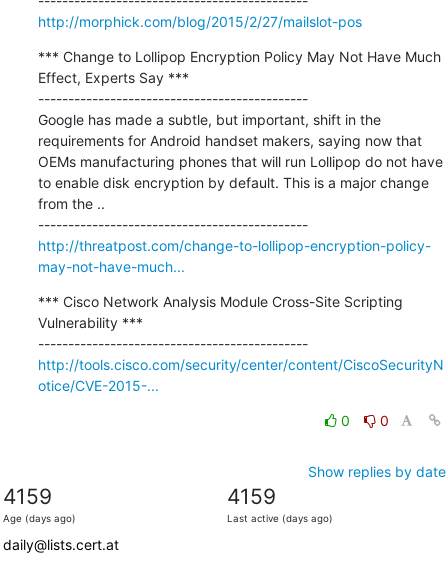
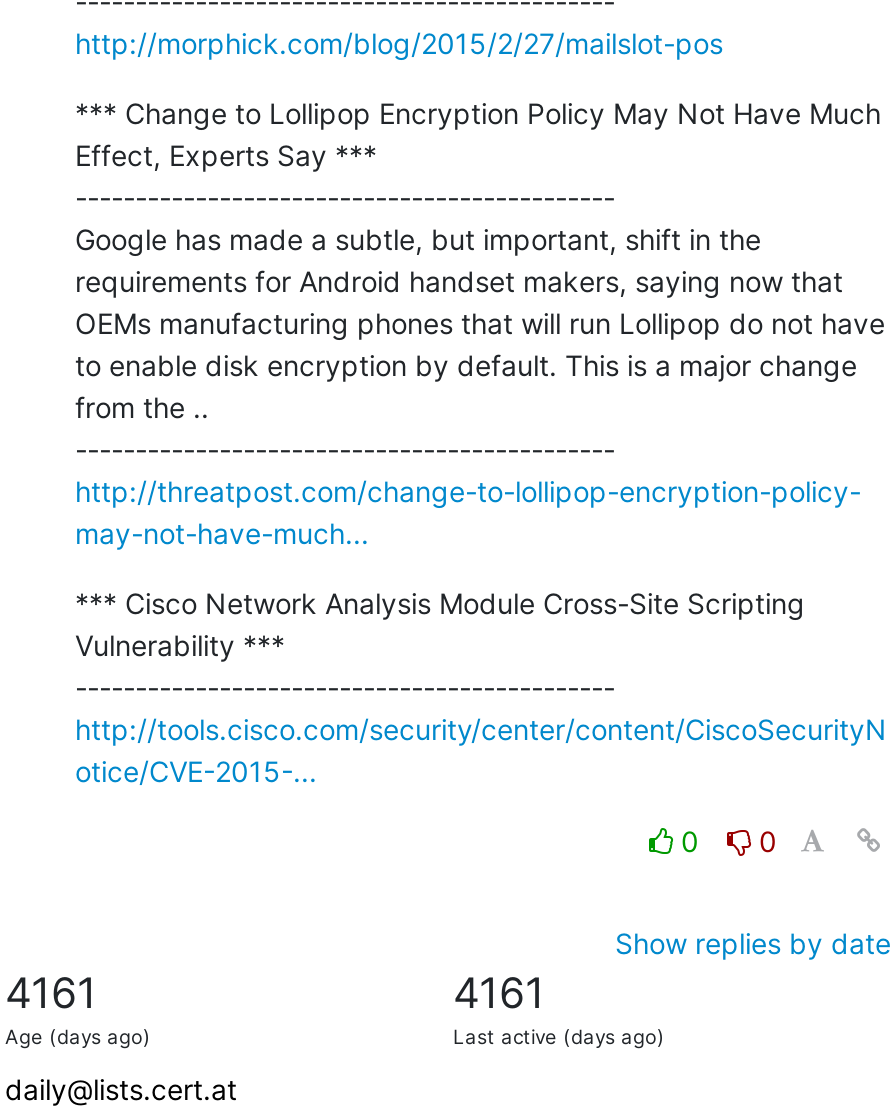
- 4159
+ 4161

- 4159
+ 4161
